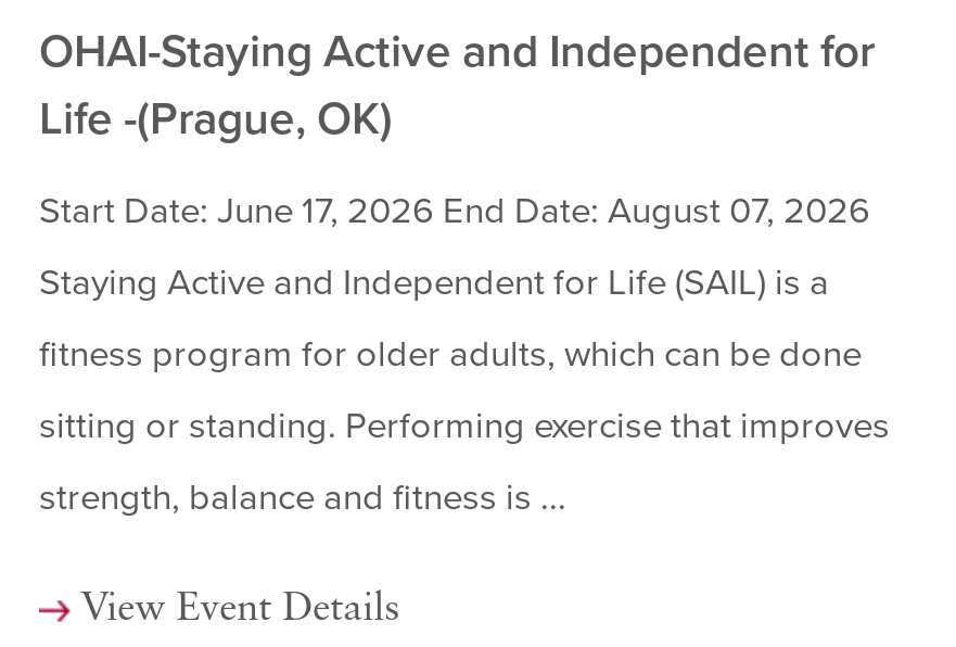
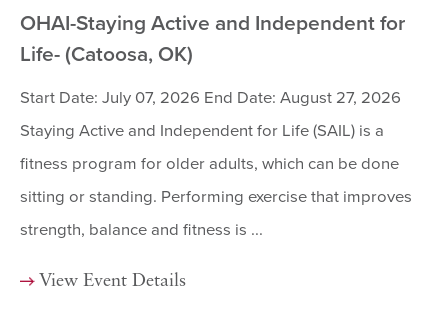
- Life -(Prague, OK)
+ Life- (Catoosa, OK)

- Start Date: June 17, 2026 End Date: August 07, 2026
+ Start Date: July 07, 2026 End Date: August 27, 2026
